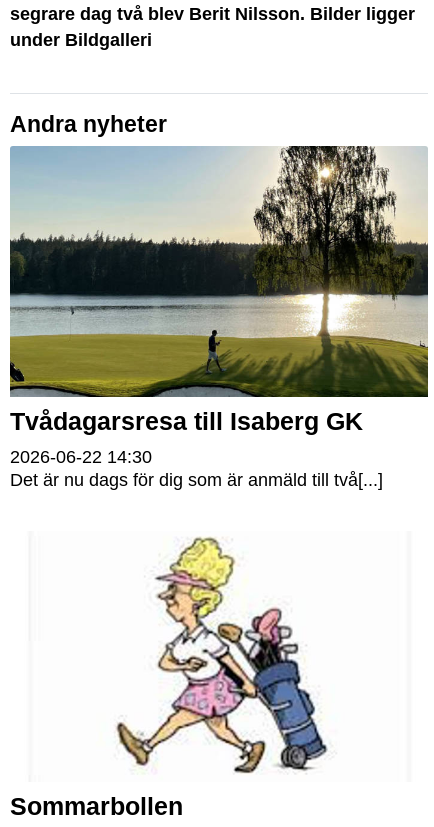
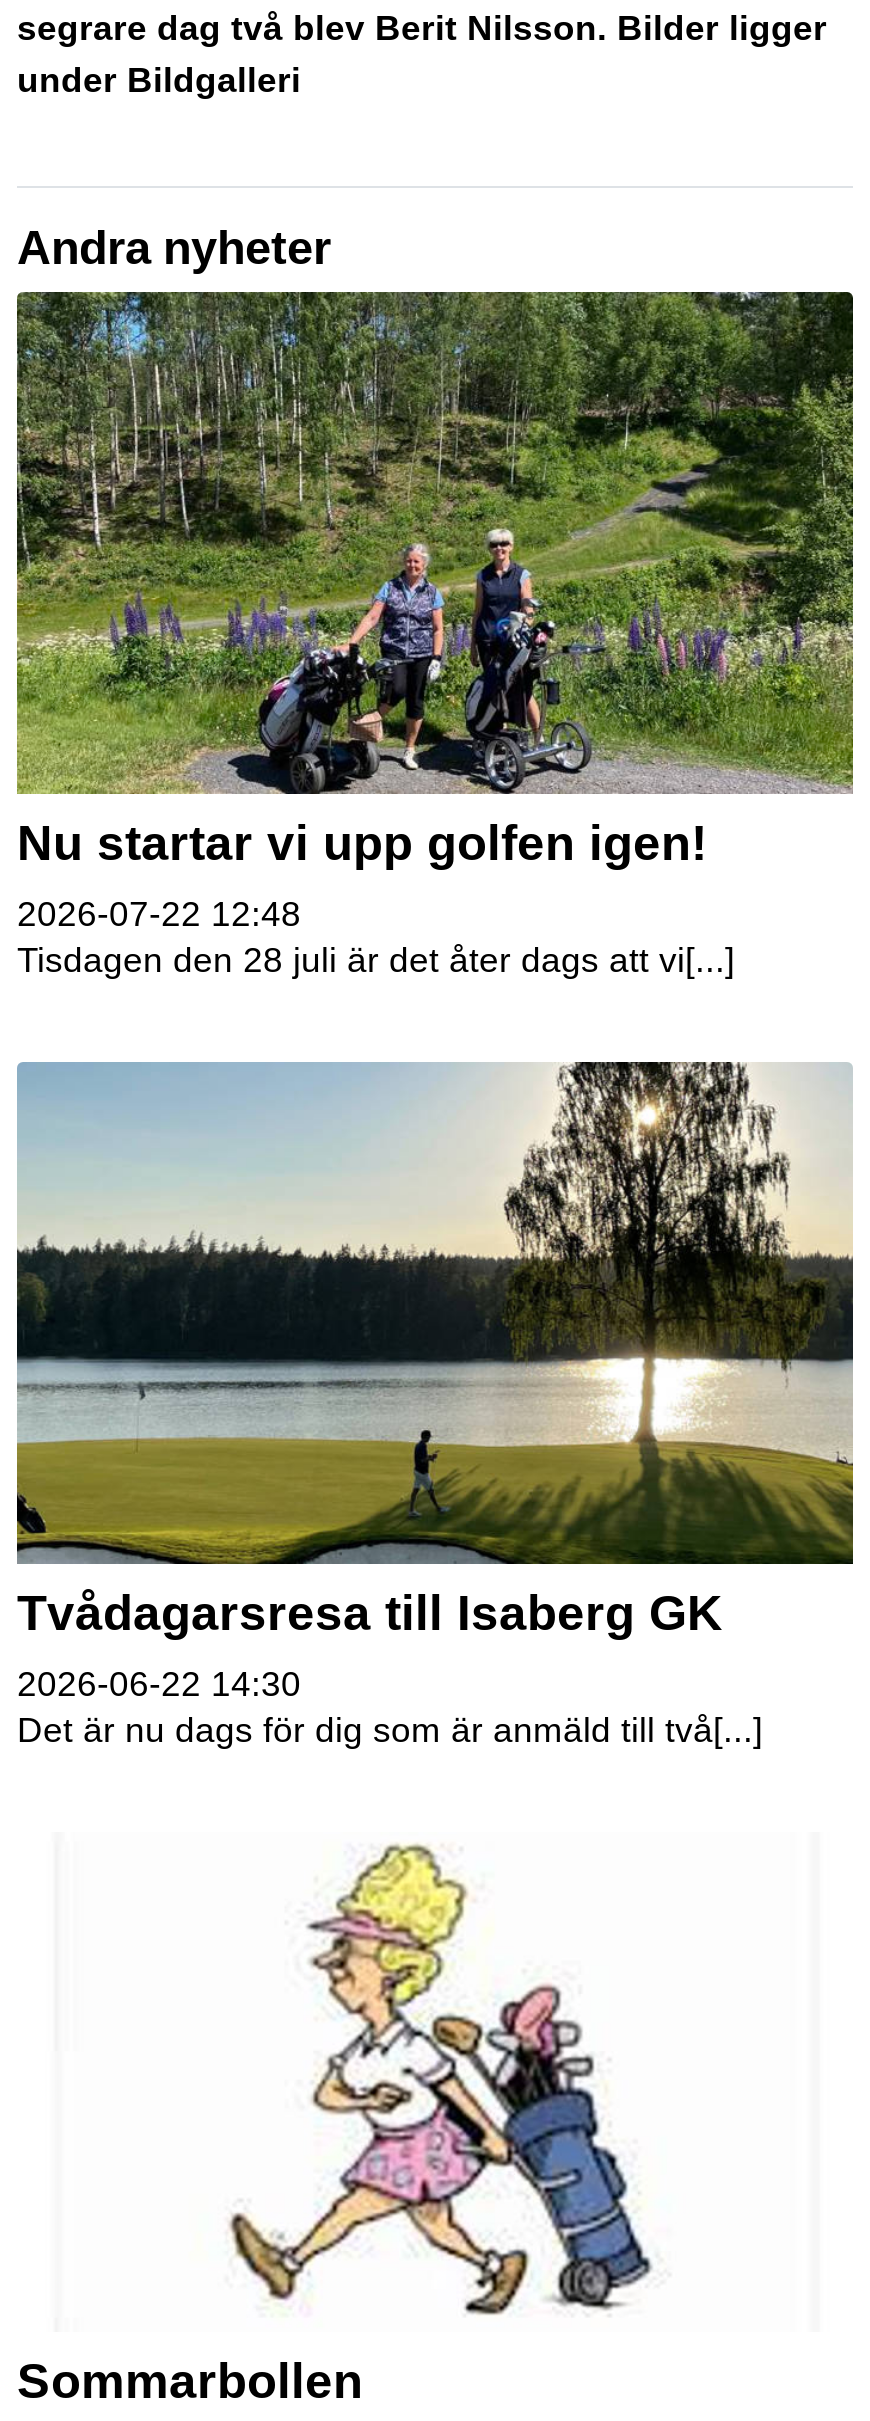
+ [image]
+ Nu startar vi upp golfen igen!
+ 2026-07-22 12:48
+ Tisdagen den 28 juli är det åter dags att vi[...]
